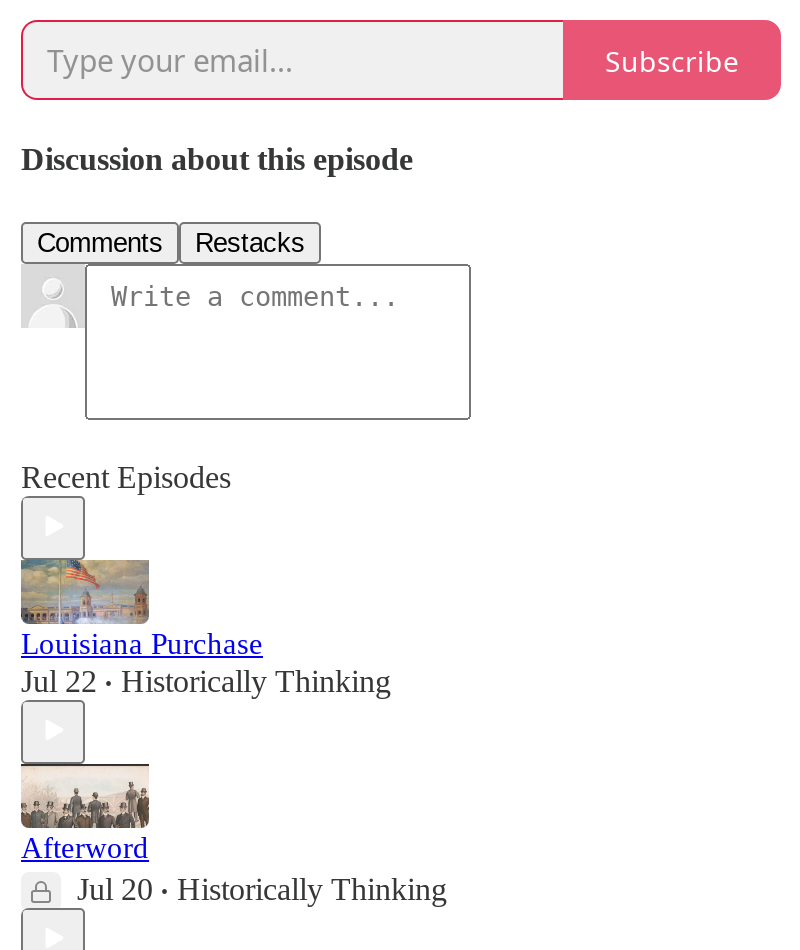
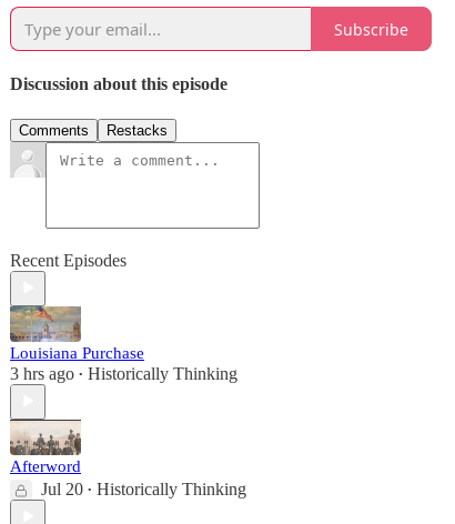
- Jul 22 • Historically Thinking
+ 3 hrs ago • Historically Thinking
